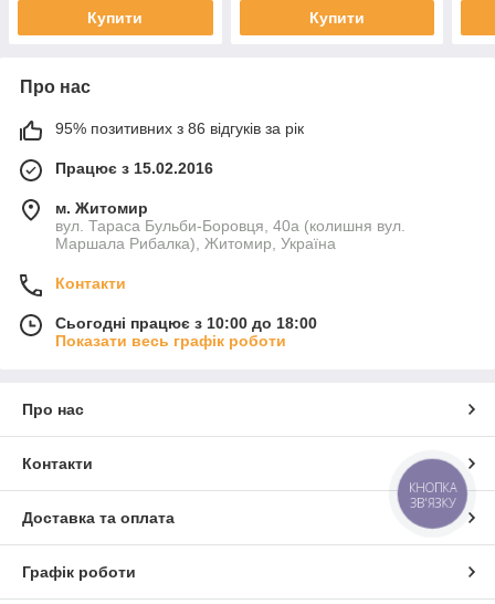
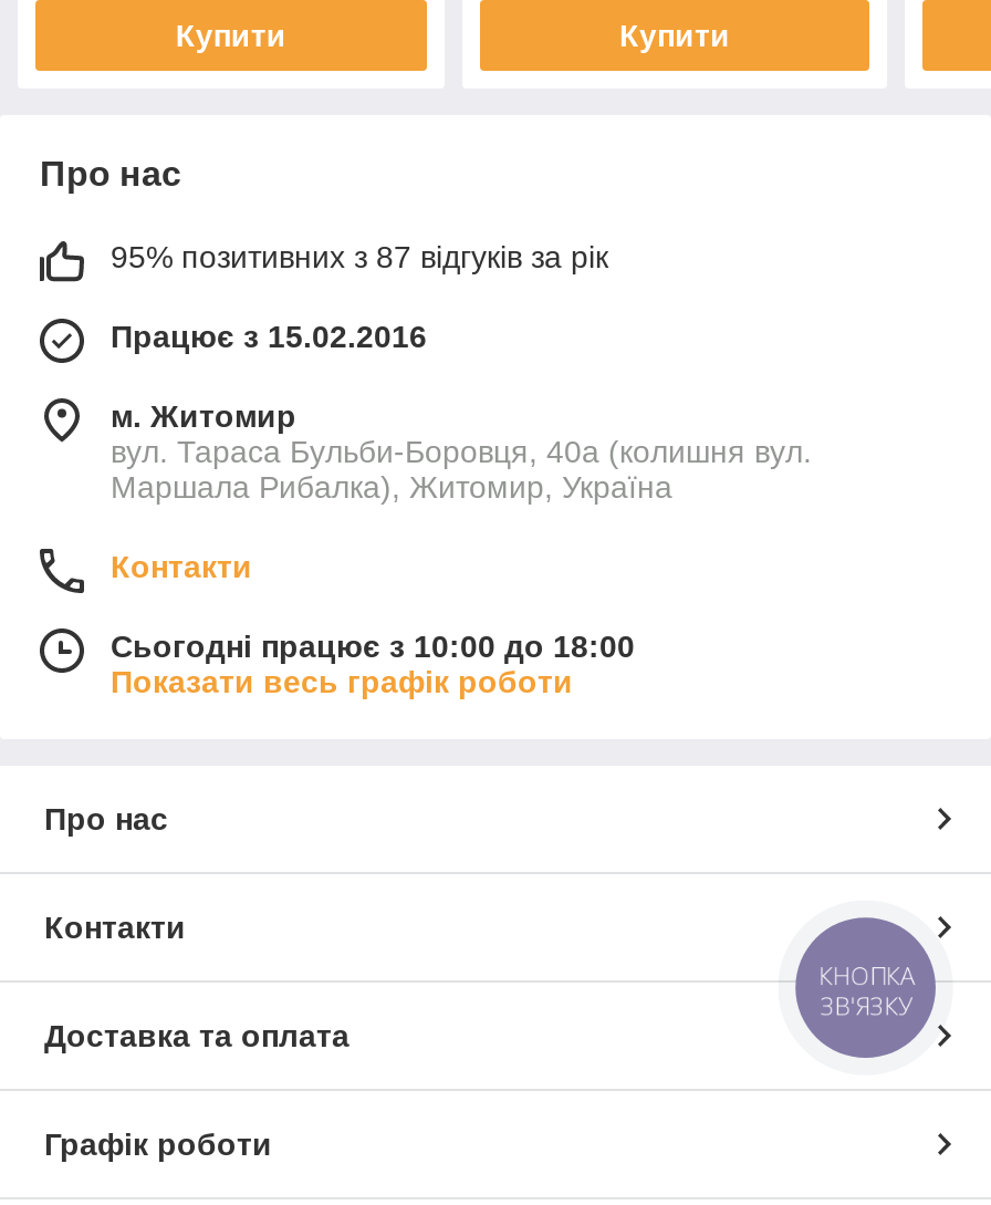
- 95% позитивних з 86 відгуків за рік
+ 95% позитивних з 87 відгуків за рік
